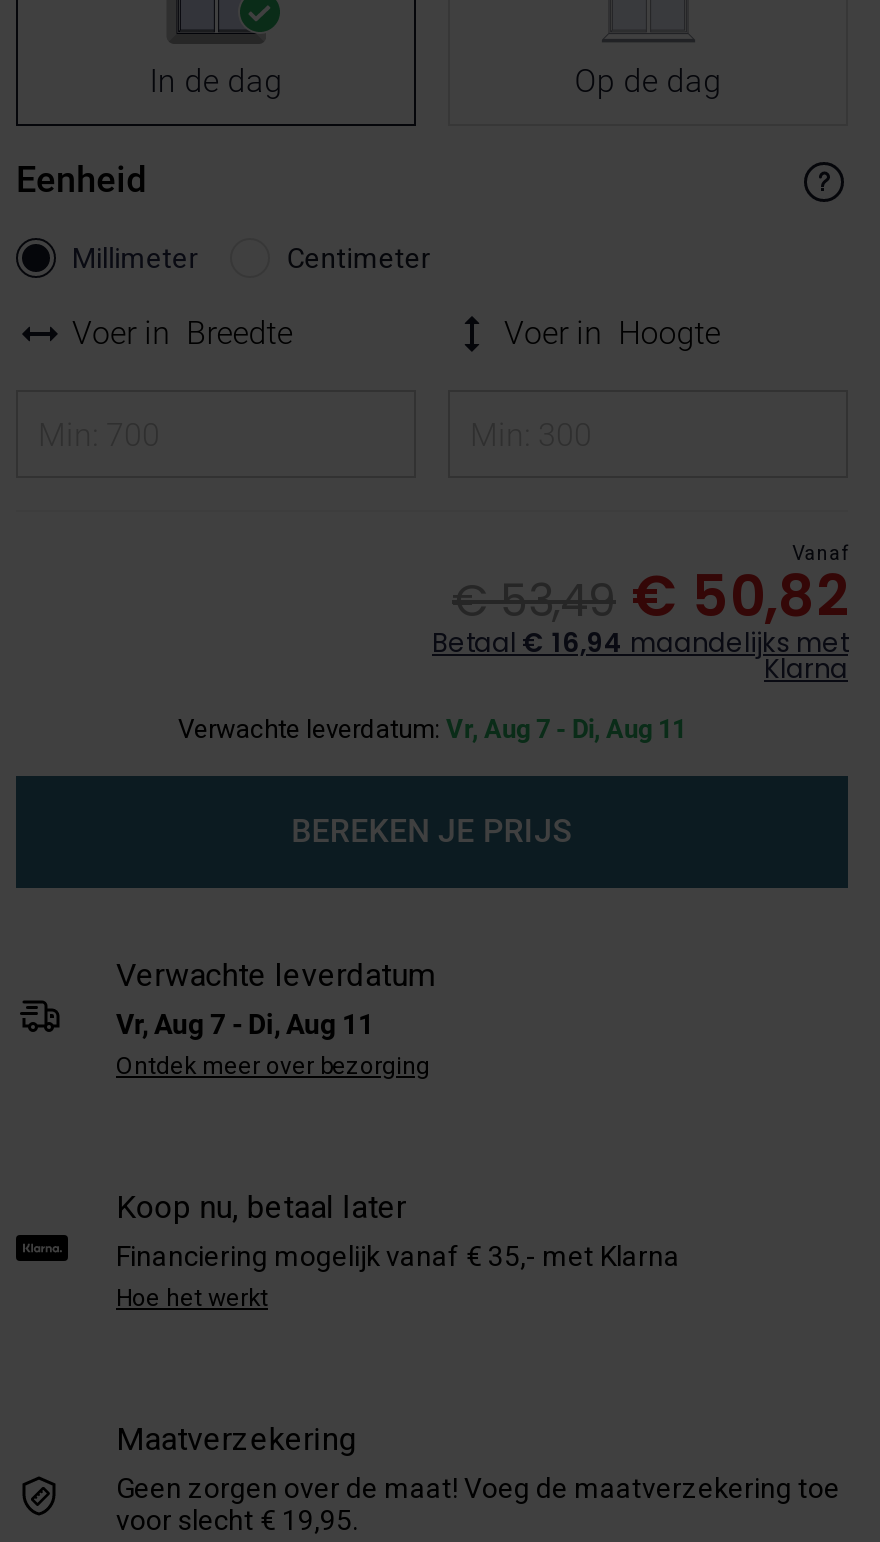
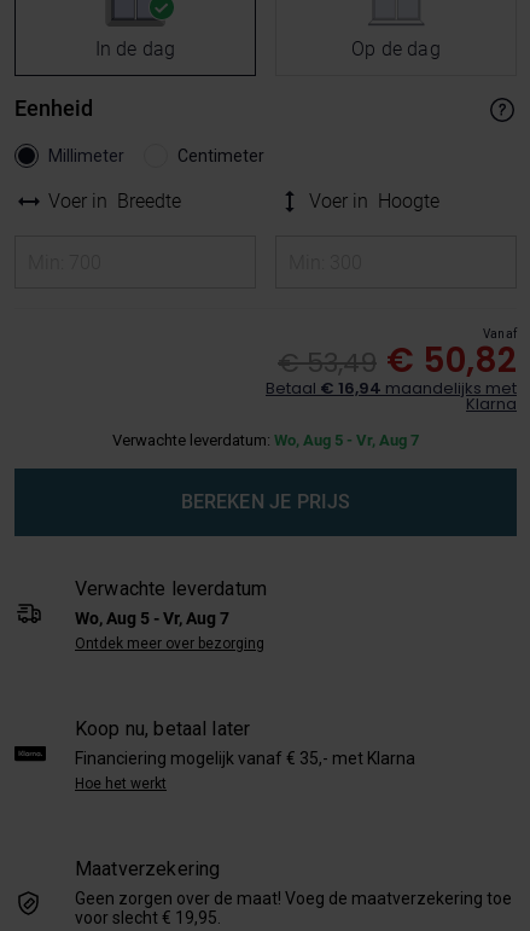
- Verwachte leverdatum: Vr, Aug 7 - Di, Aug 11
+ Verwachte leverdatum: Wo, Aug 5 - Vr, Aug 7

- Vr, Aug 7 - Di, Aug 11
+ Wo, Aug 5 - Vr, Aug 7
